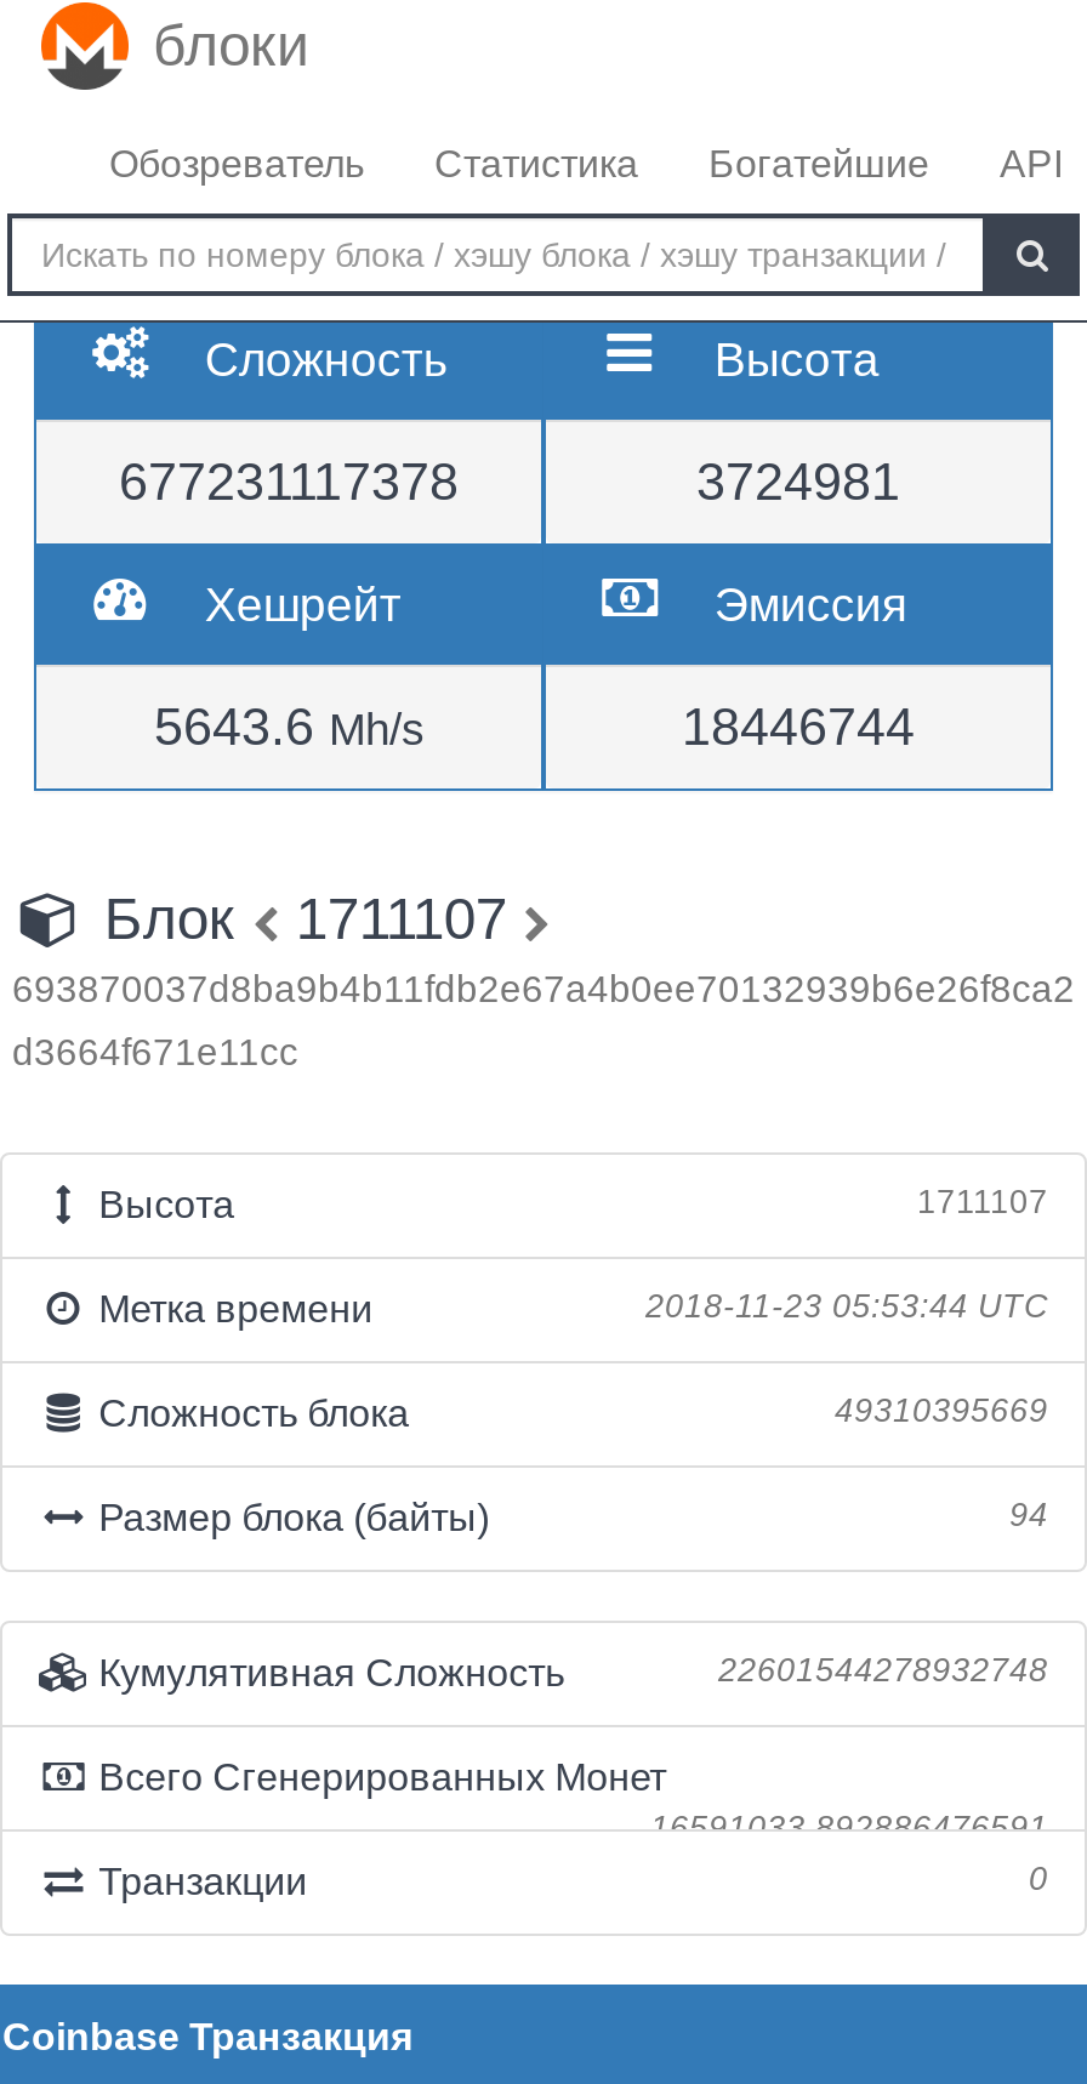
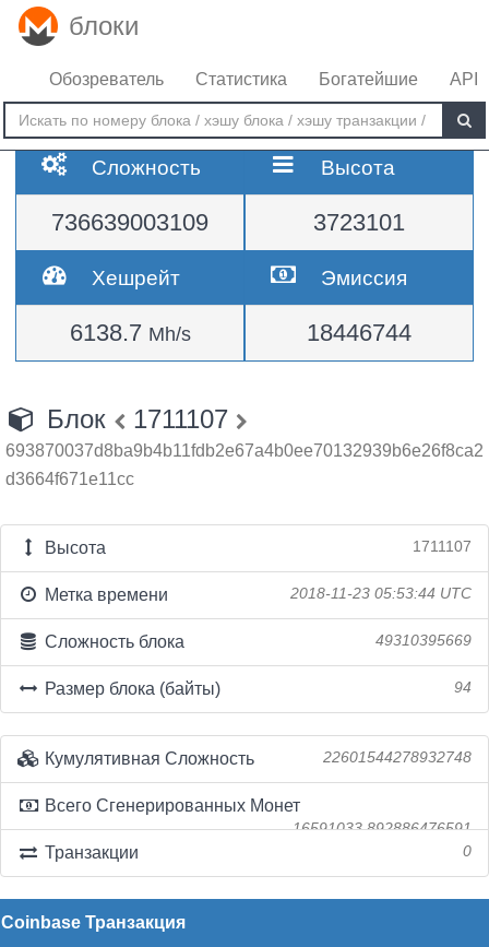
- 677231117378
+ 736639003109

- 3724981
+ 3723101

- 5643.6 Mh/s
+ 6138.7 Mh/s
